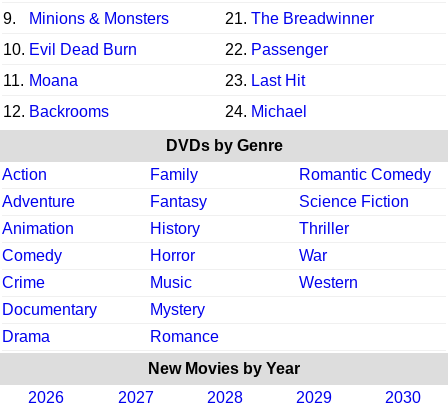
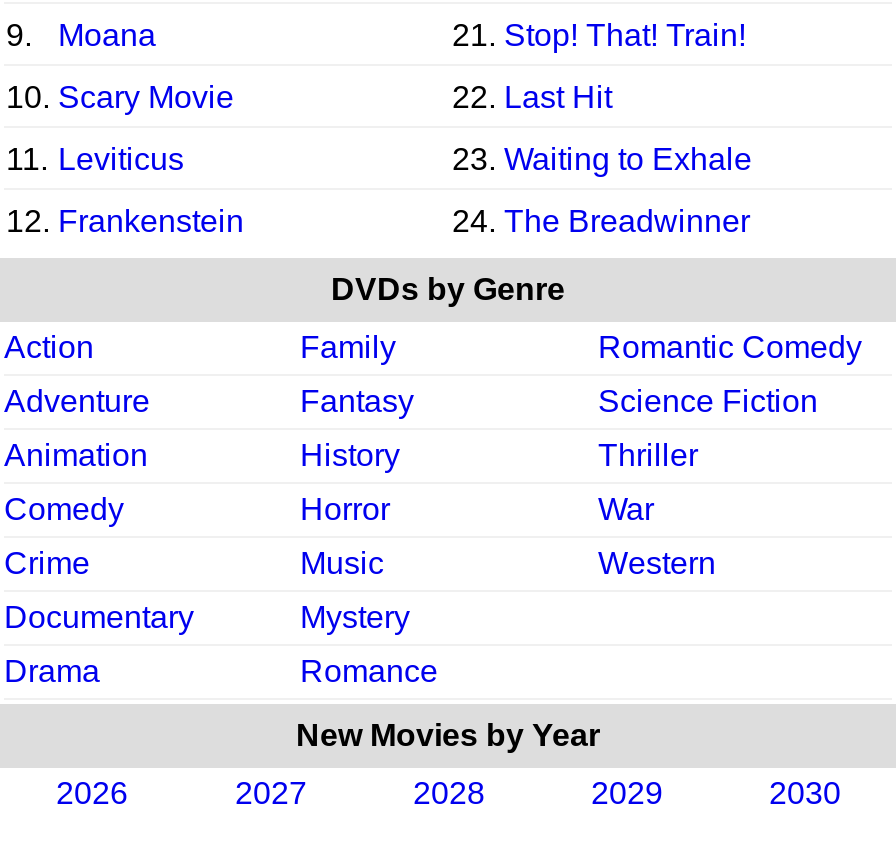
- Minions & Monsters
- 21. The Breadwinner
+ Moana
+ 21. Stop! That! Train!

- 10. Evil Dead Burn
- 22. Passenger
+ 10. Scary Movie
+ 22. Last Hit

- 11. Moana
- 23. Last Hit
+ 11. Leviticus
+ 23. Waiting to Exhale

- 12. Backrooms
- 24. Michael
+ 12. Frankenstein
+ 24. The Breadwinner
